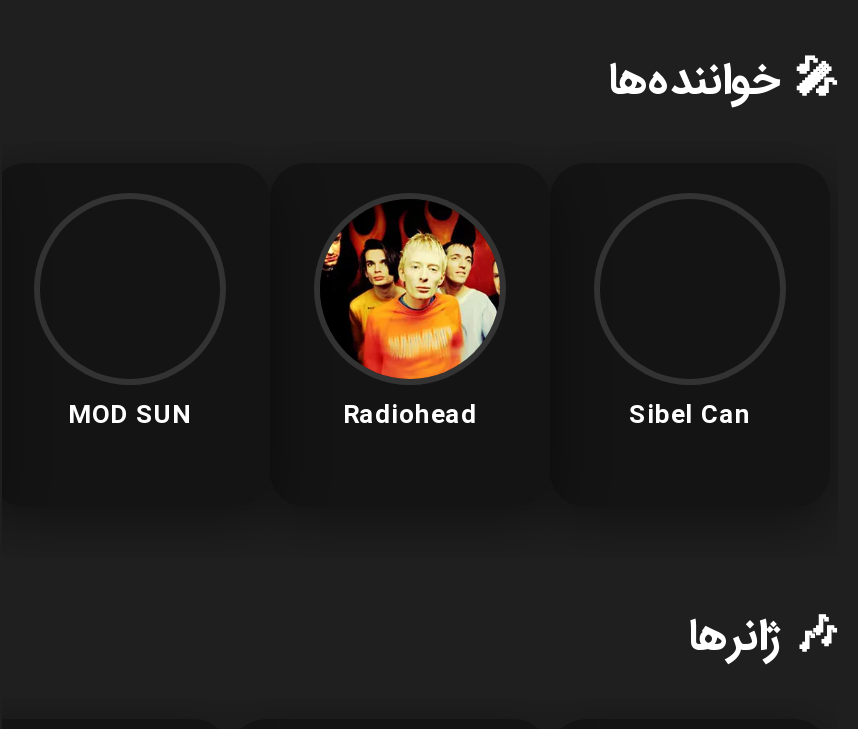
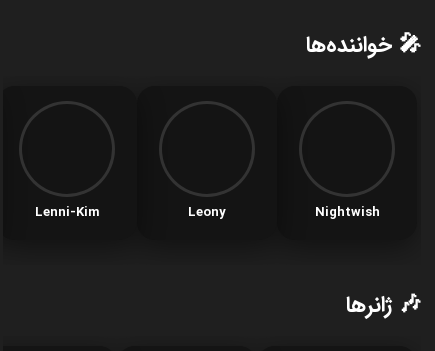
- [image]

- Sibel Can
- Radiohead
- MOD SUN
+ Nightwish
+ Leony
+ Lenni-Kim
